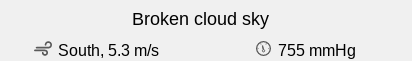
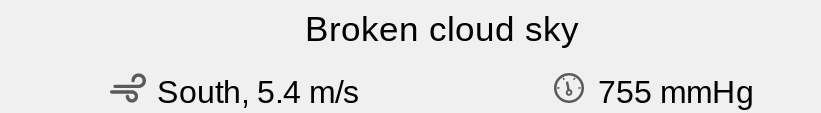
- South, 5.3 m/s
+ South, 5.4 m/s
